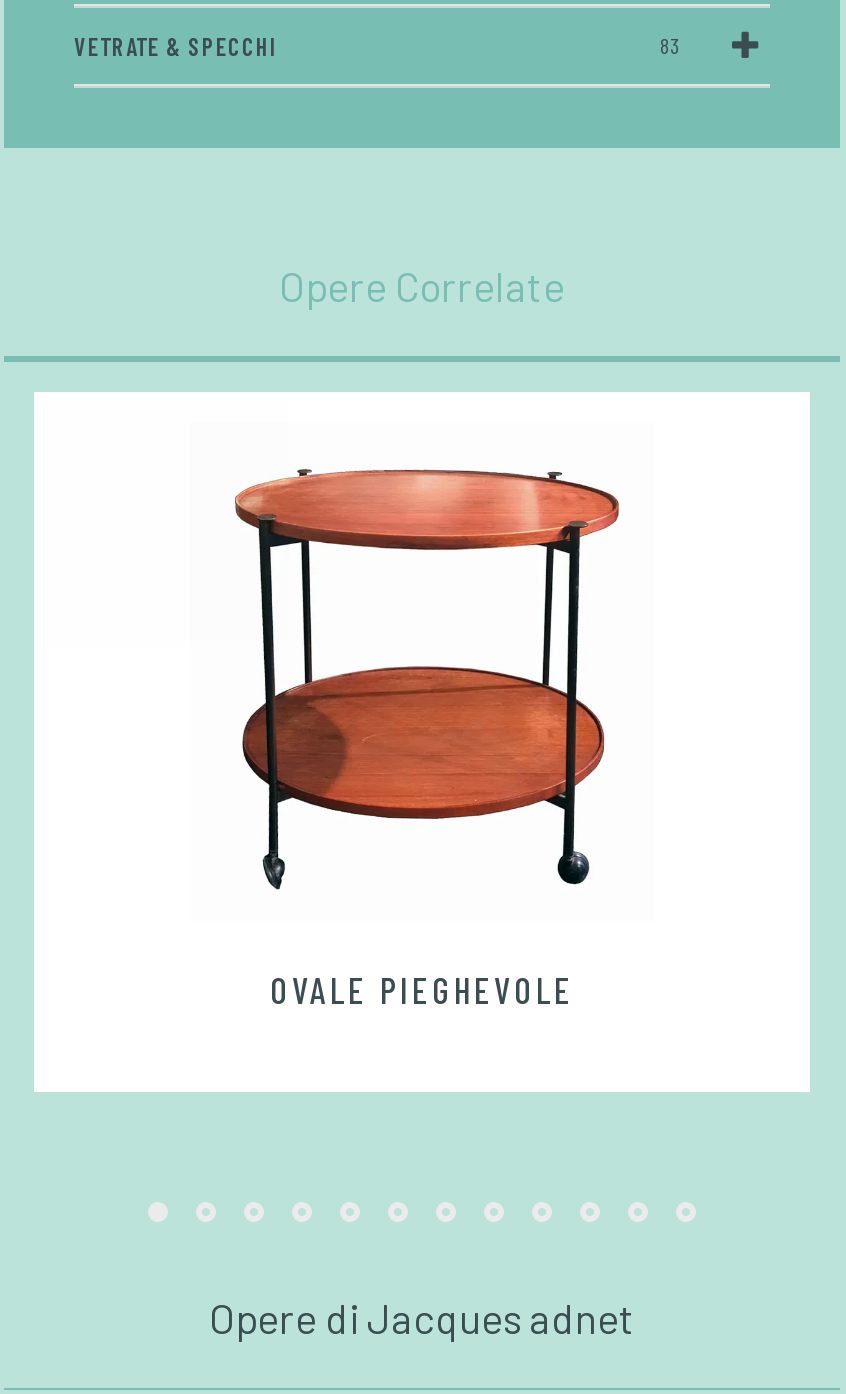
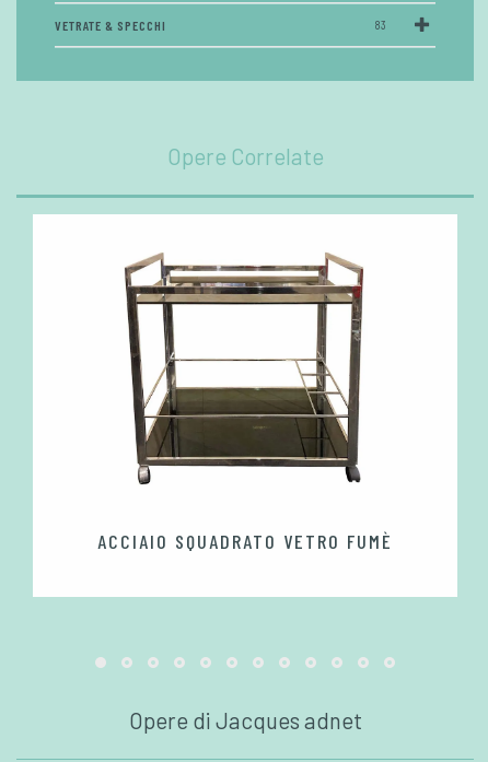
- [image]
+ [image]

- OVALE PIEGHEVOLE
+ ACCIAIO SQUADRATO VETRO FUMÈ
